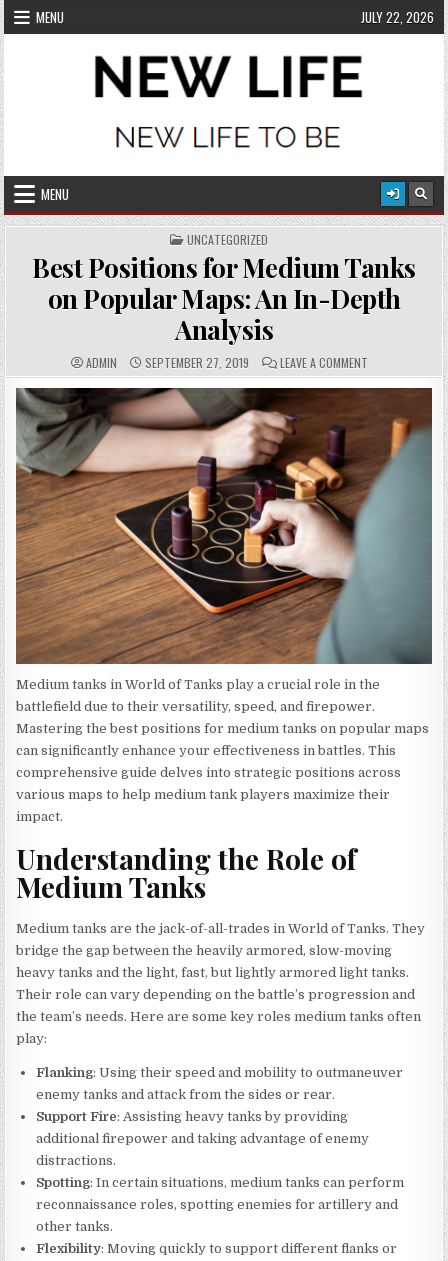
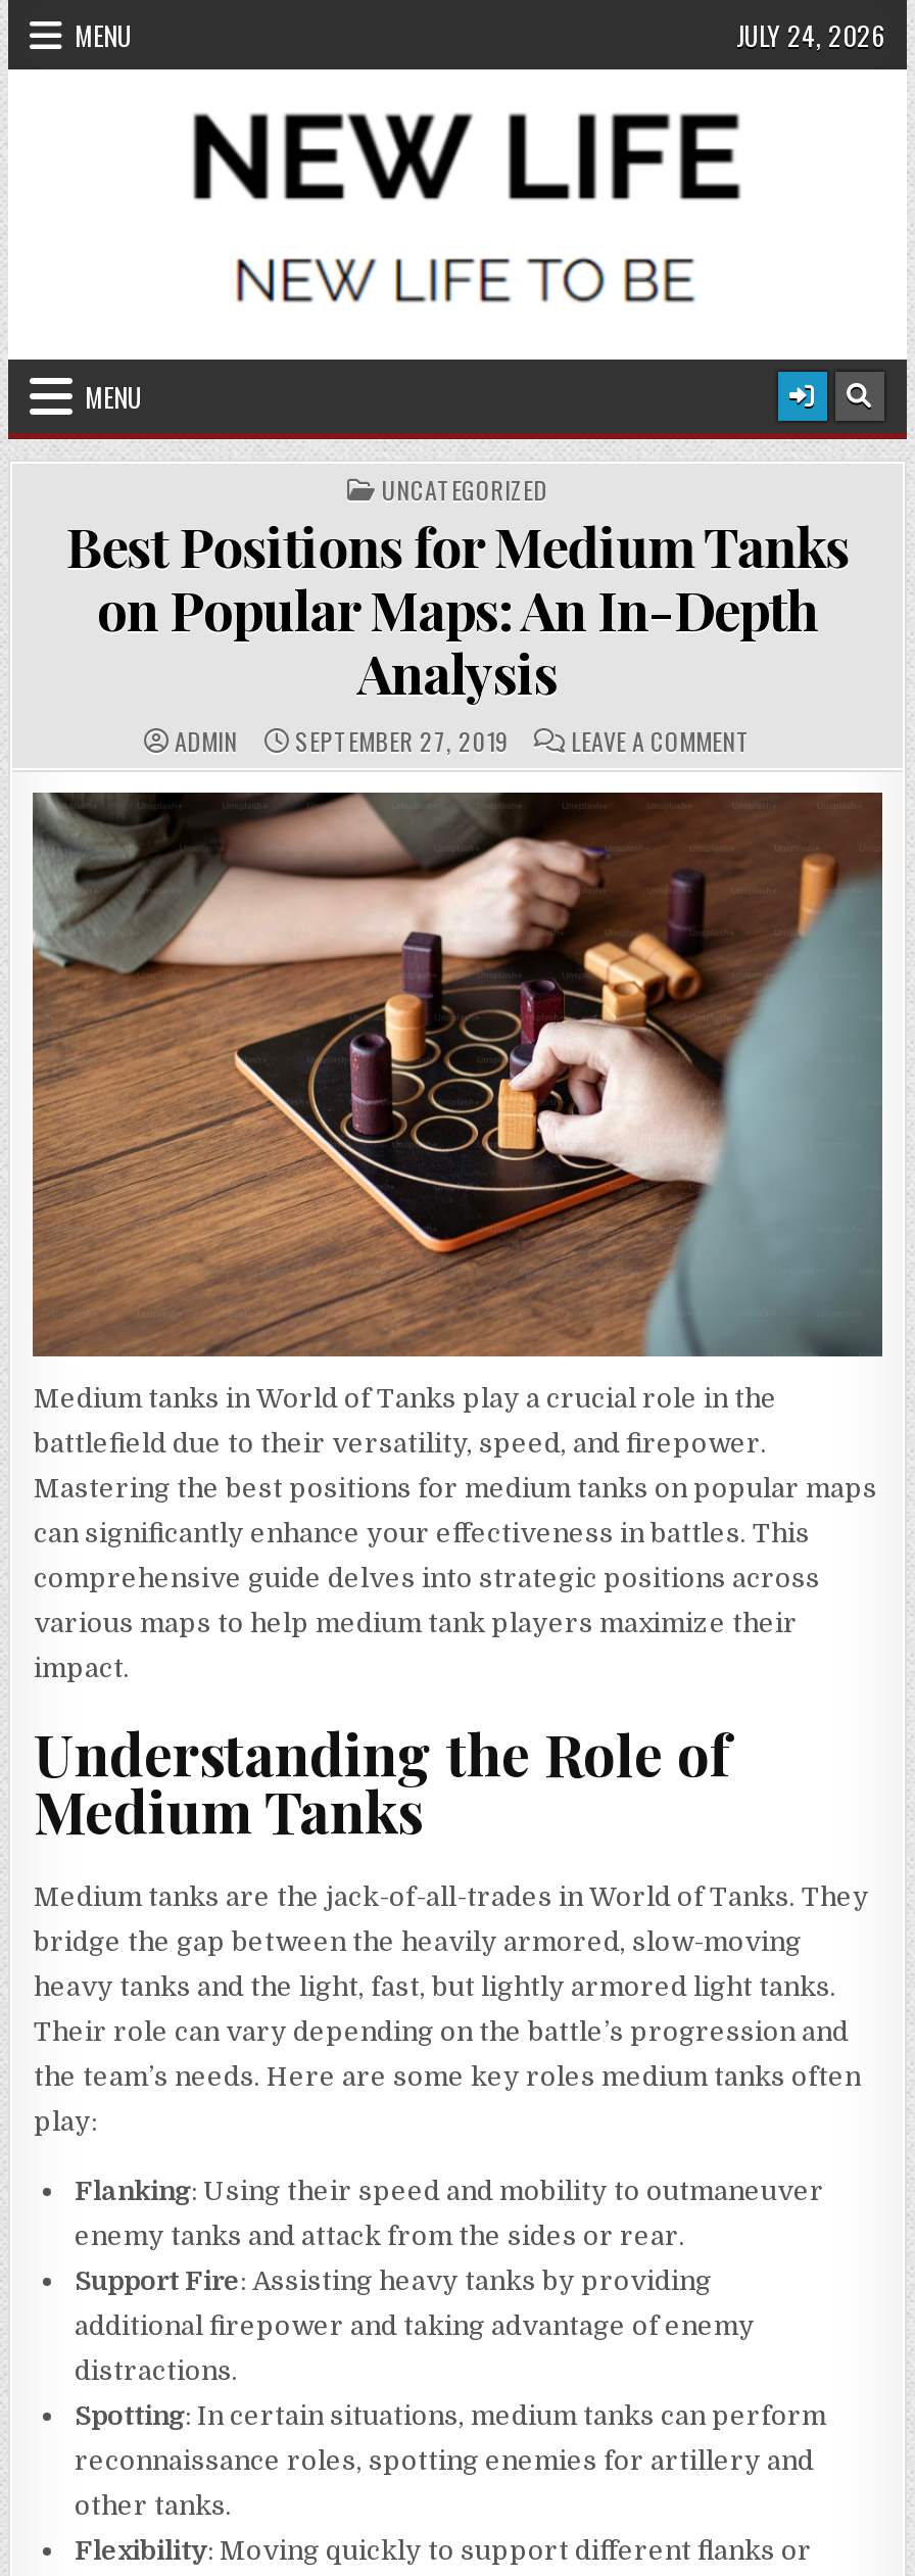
- JULY 22, 2026
+ JULY 24, 2026
